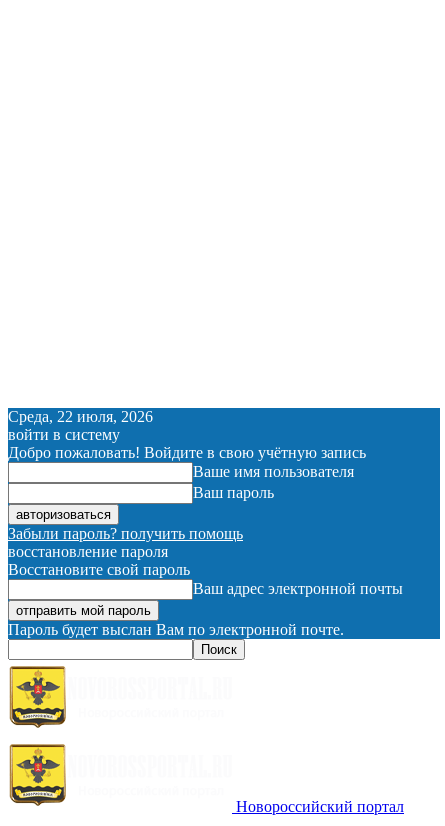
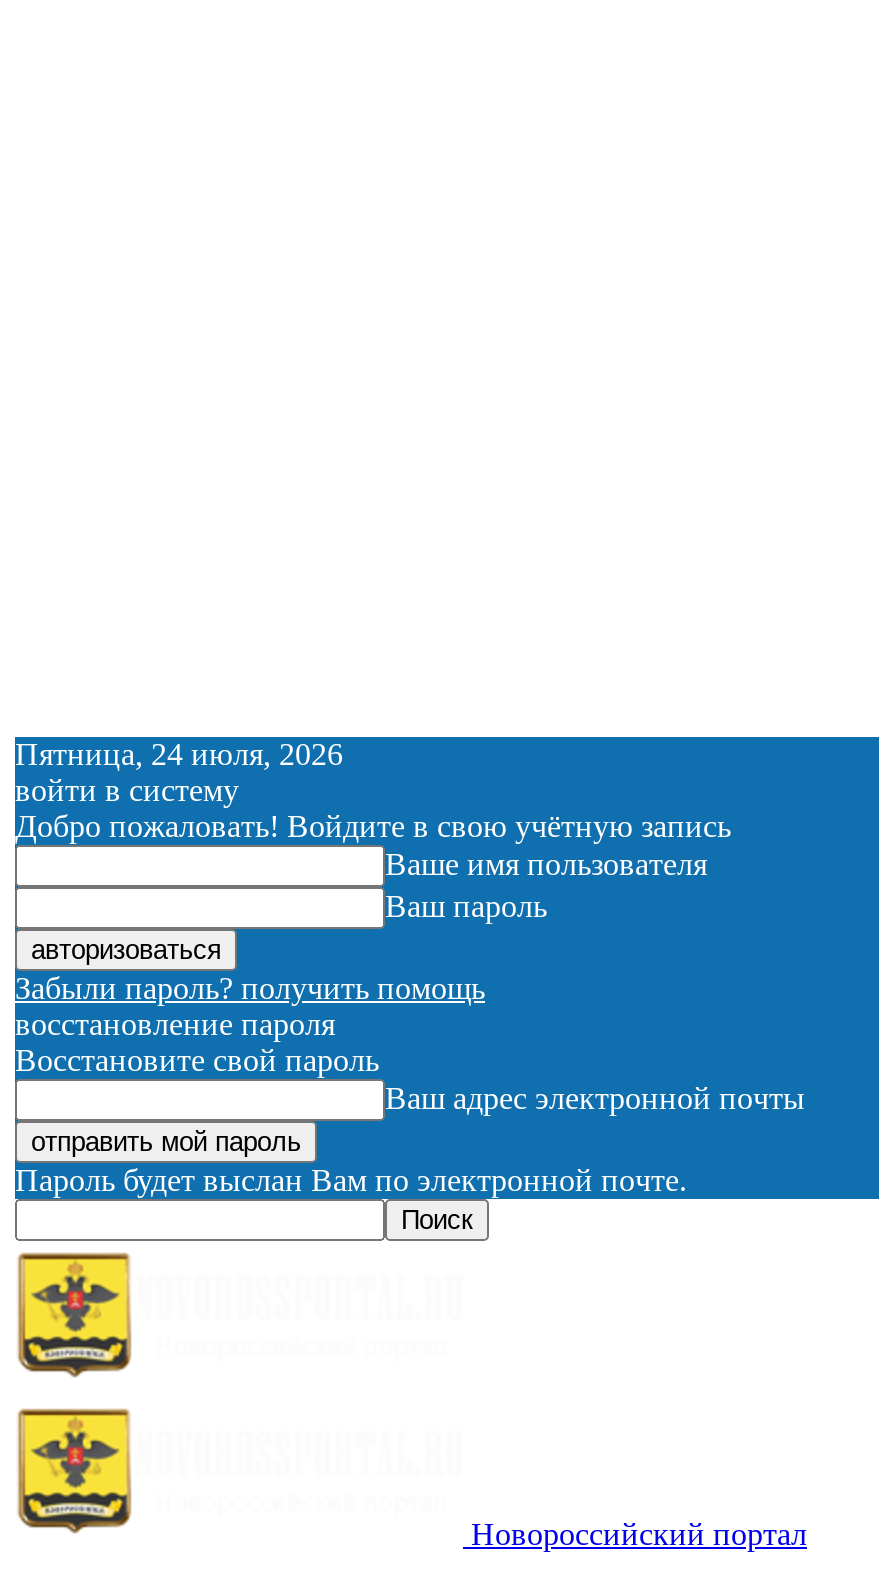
- Среда, 22 июля, 2026
+ Пятница, 24 июля, 2026
